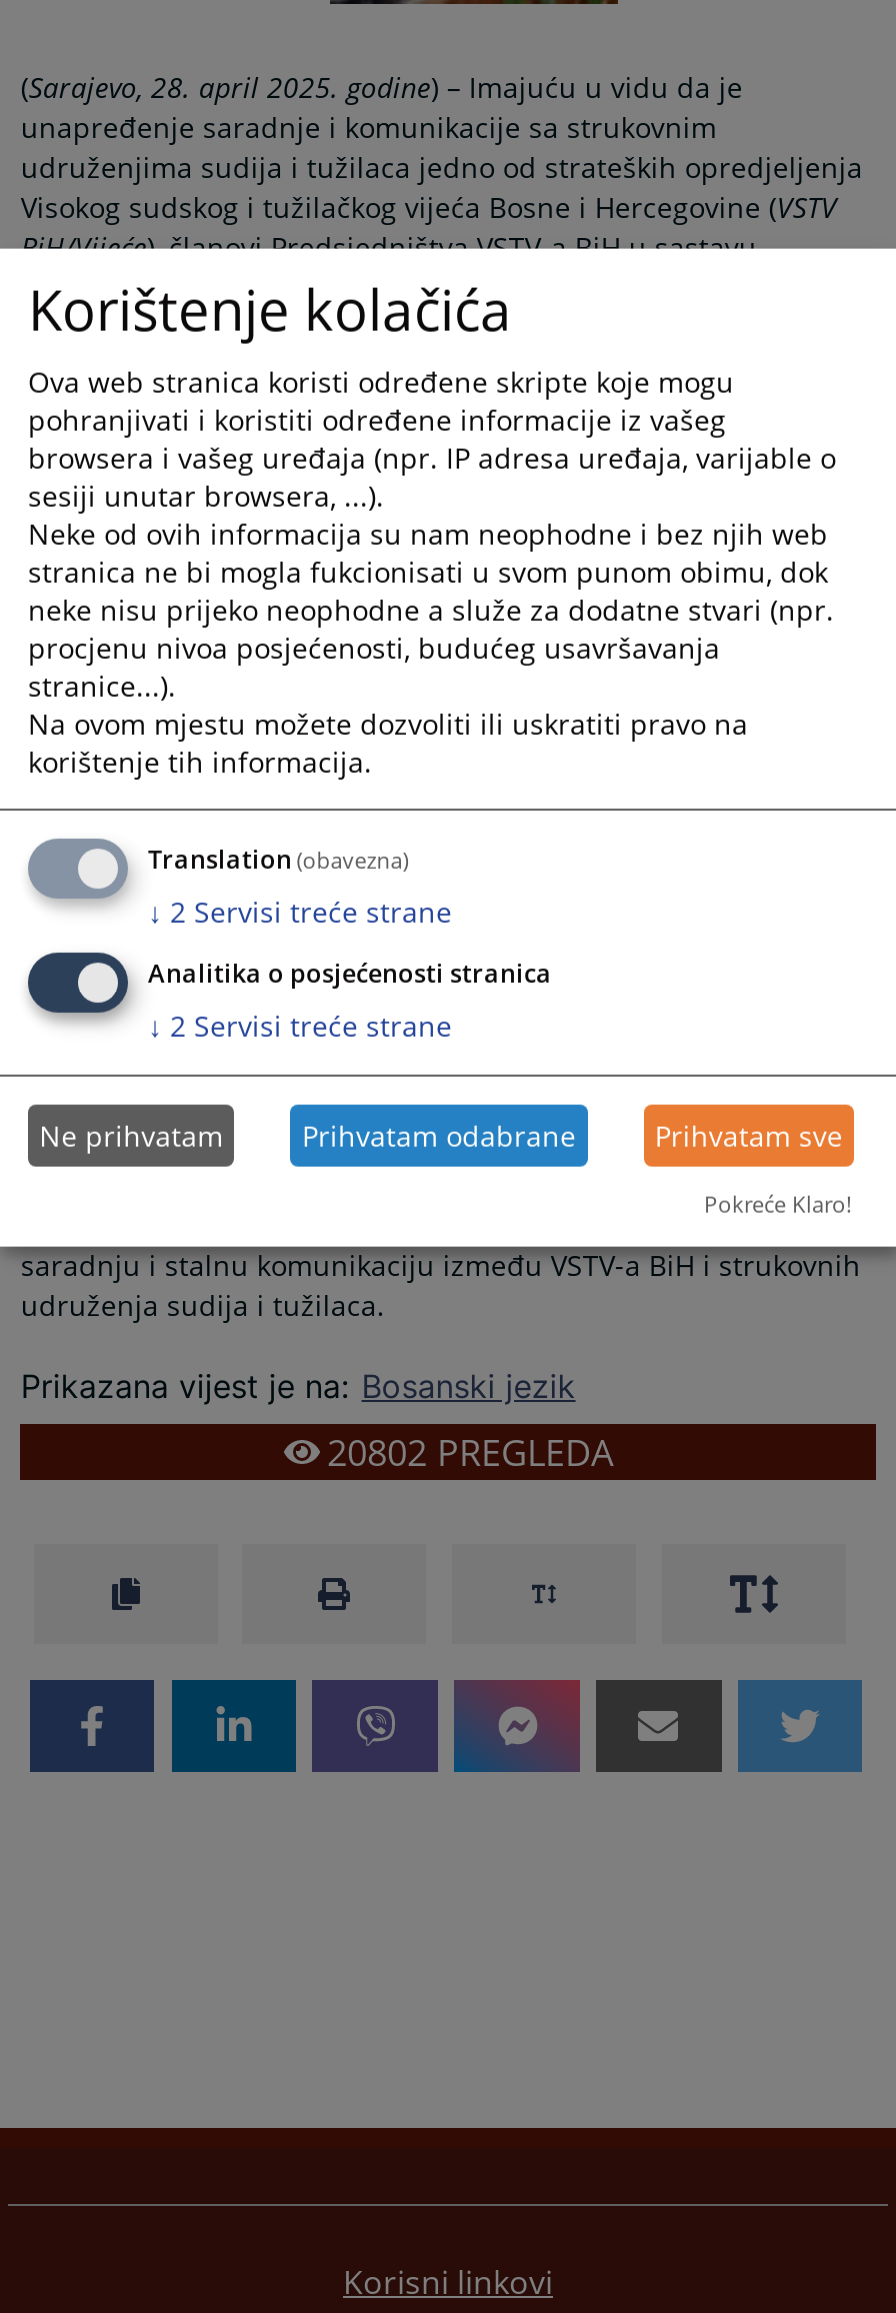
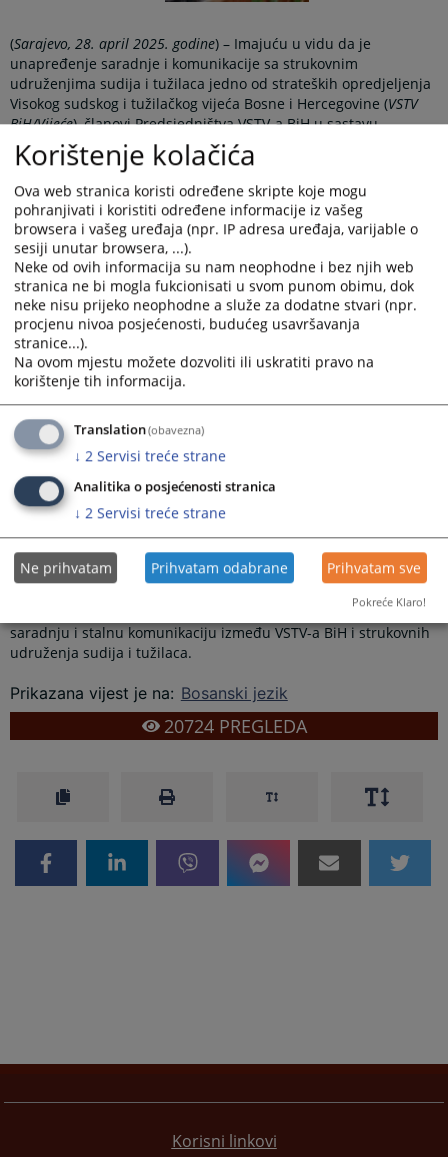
- 20802 PREGLEDA
+ 20724 PREGLEDA
